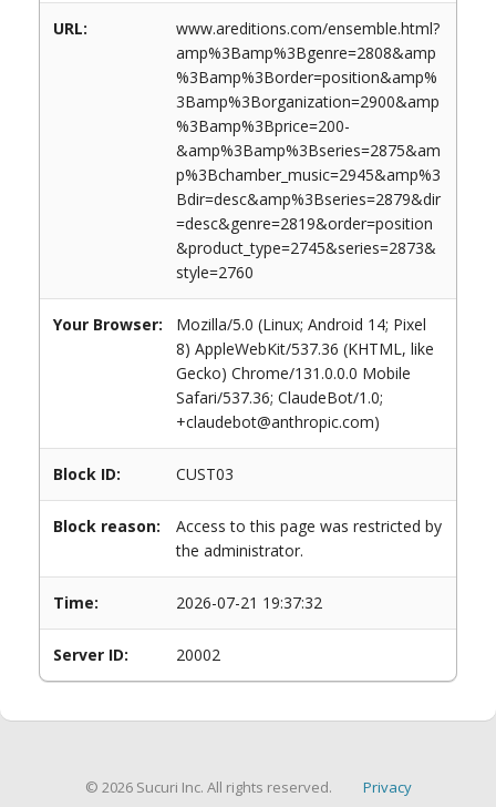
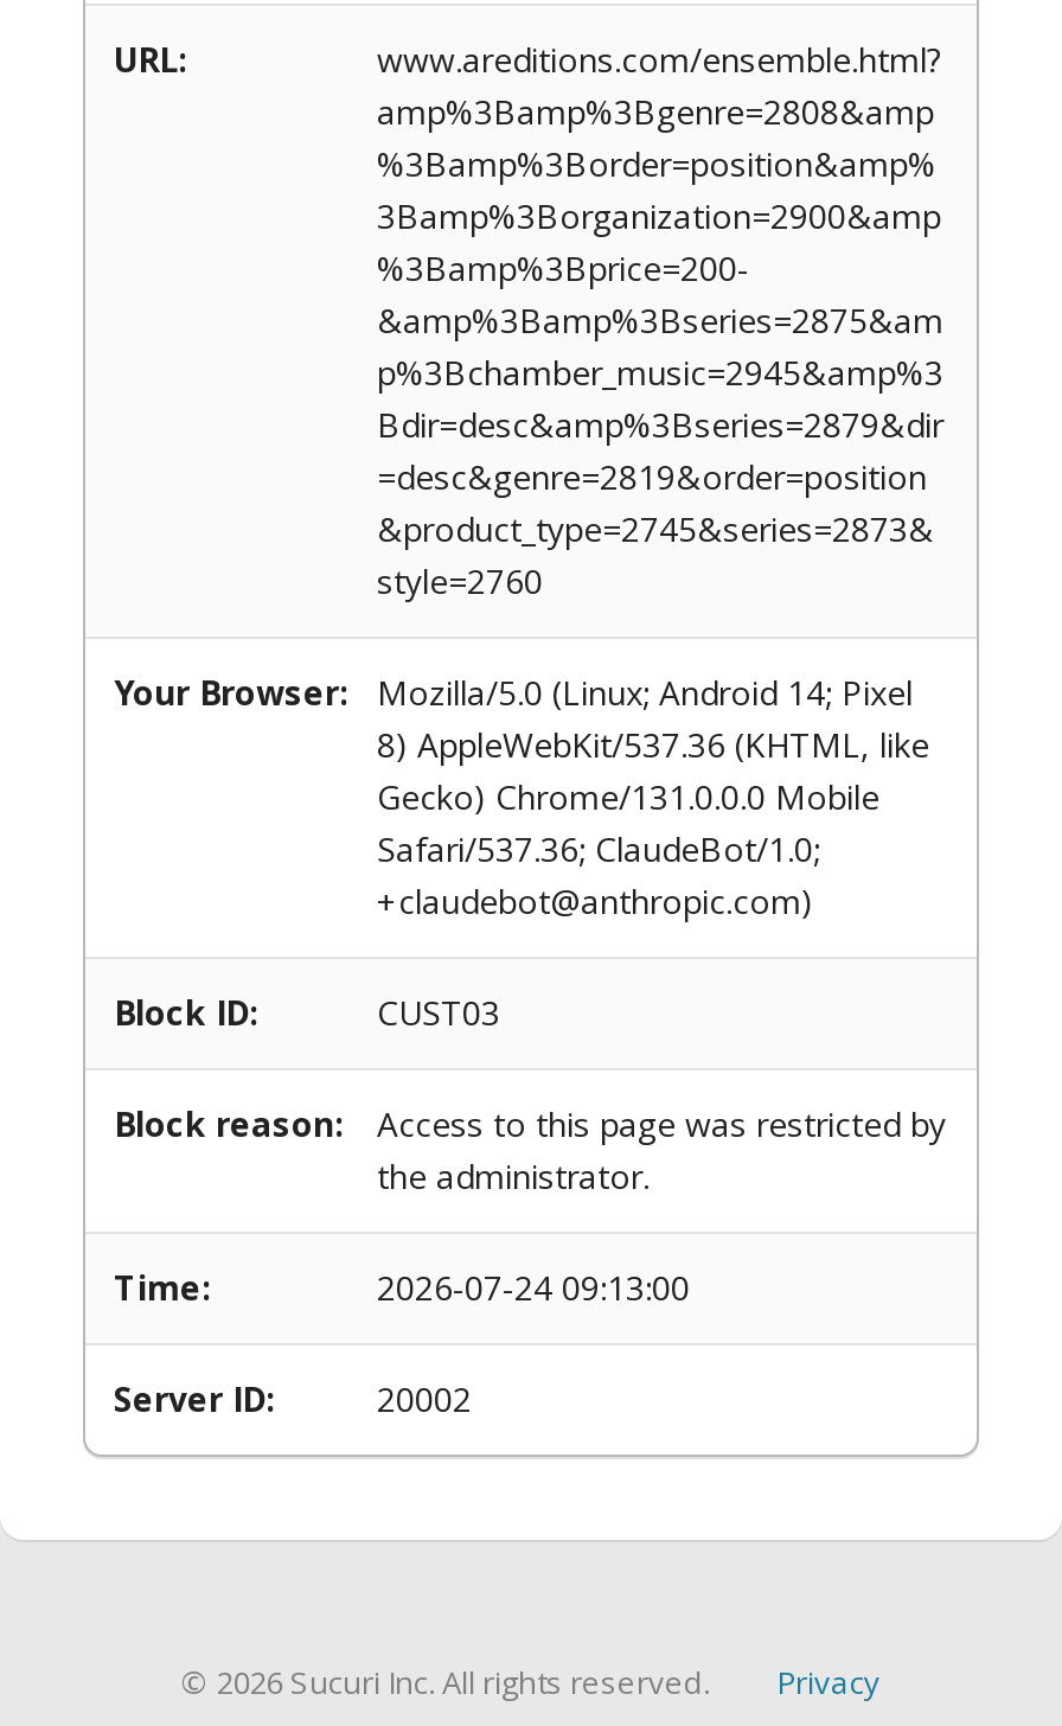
- 2026-07-21 19:37:32
+ 2026-07-24 09:13:00
